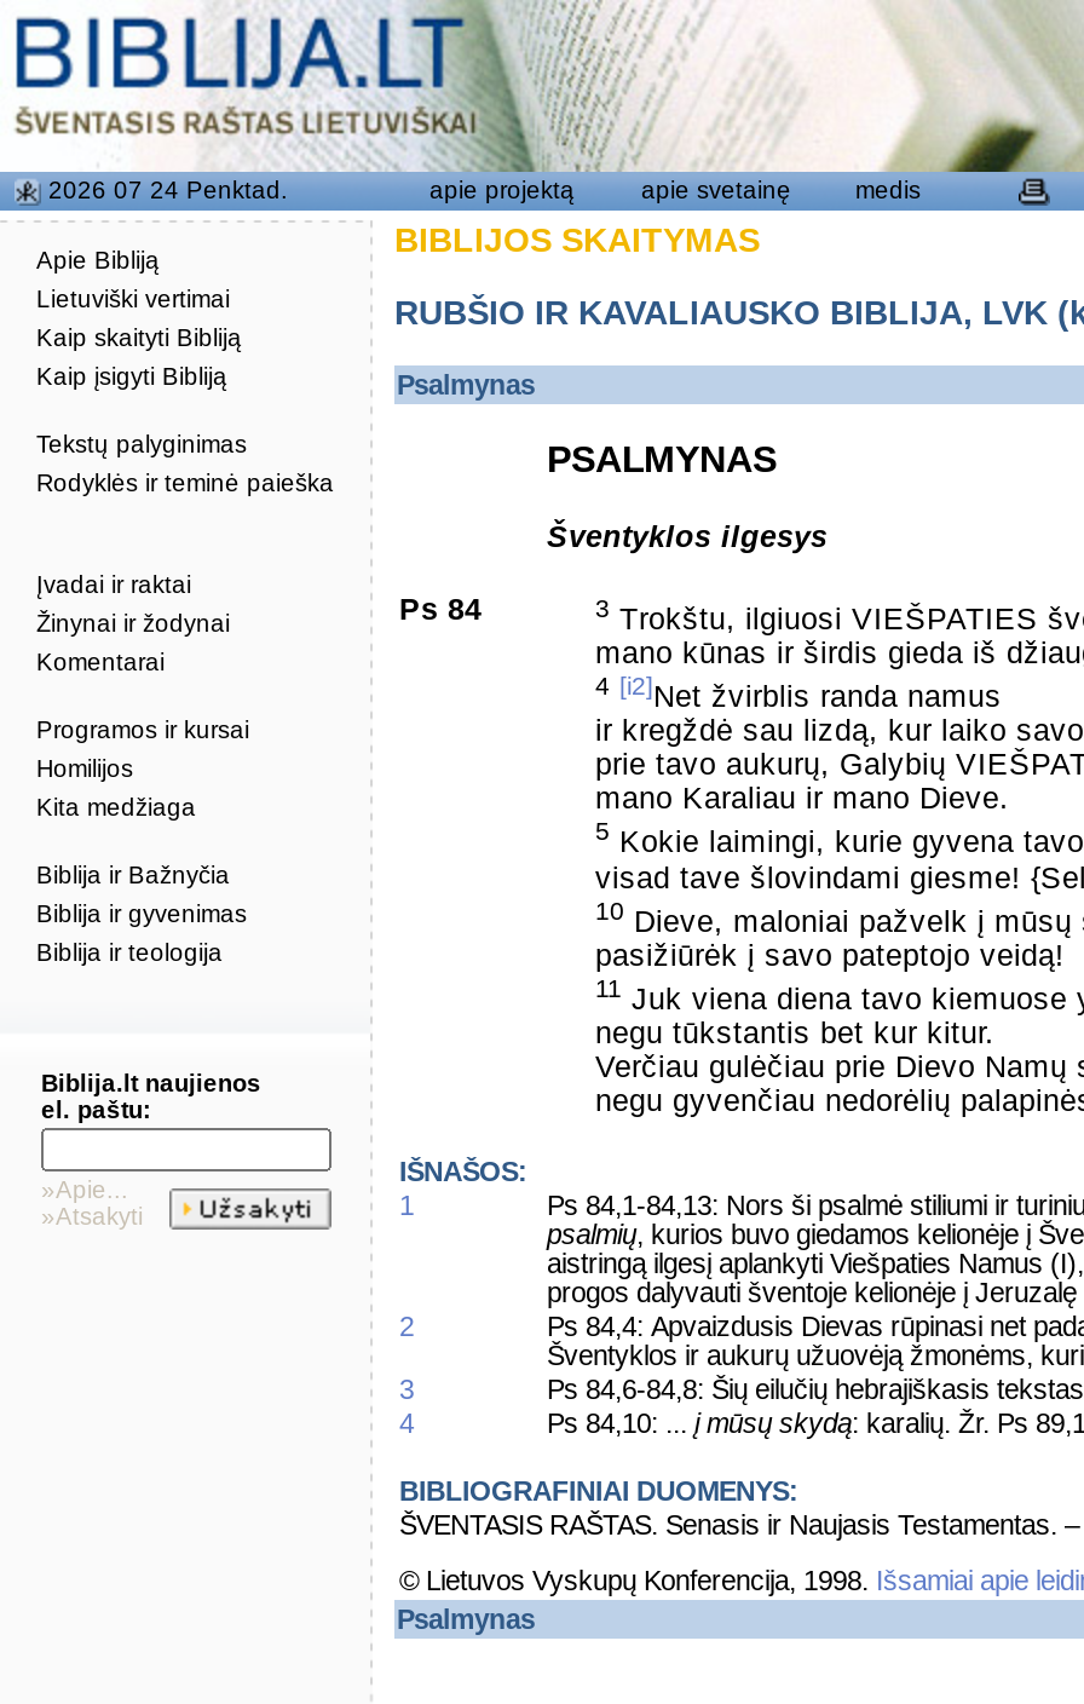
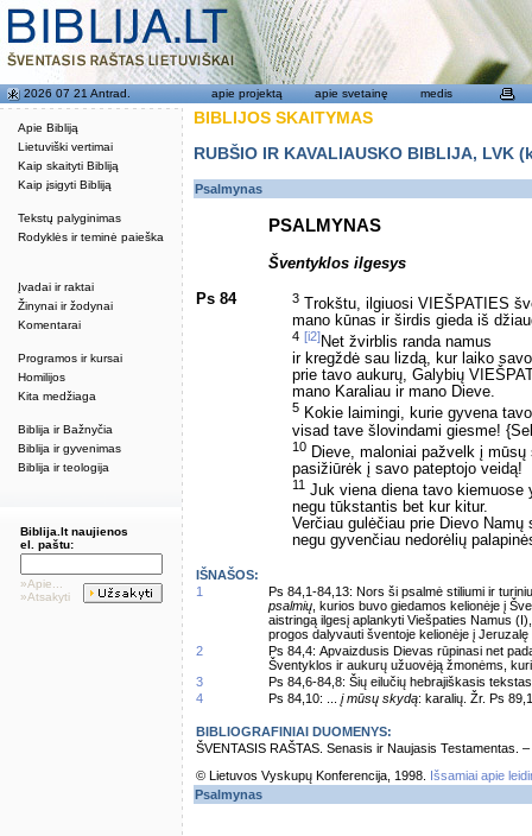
- 2026 07 24 Penktad.
+ 2026 07 21 Antrad.
